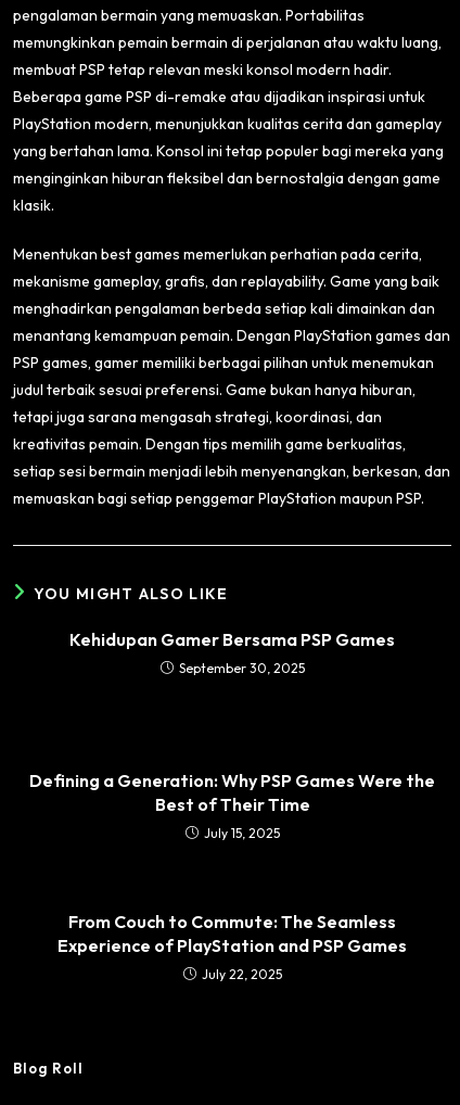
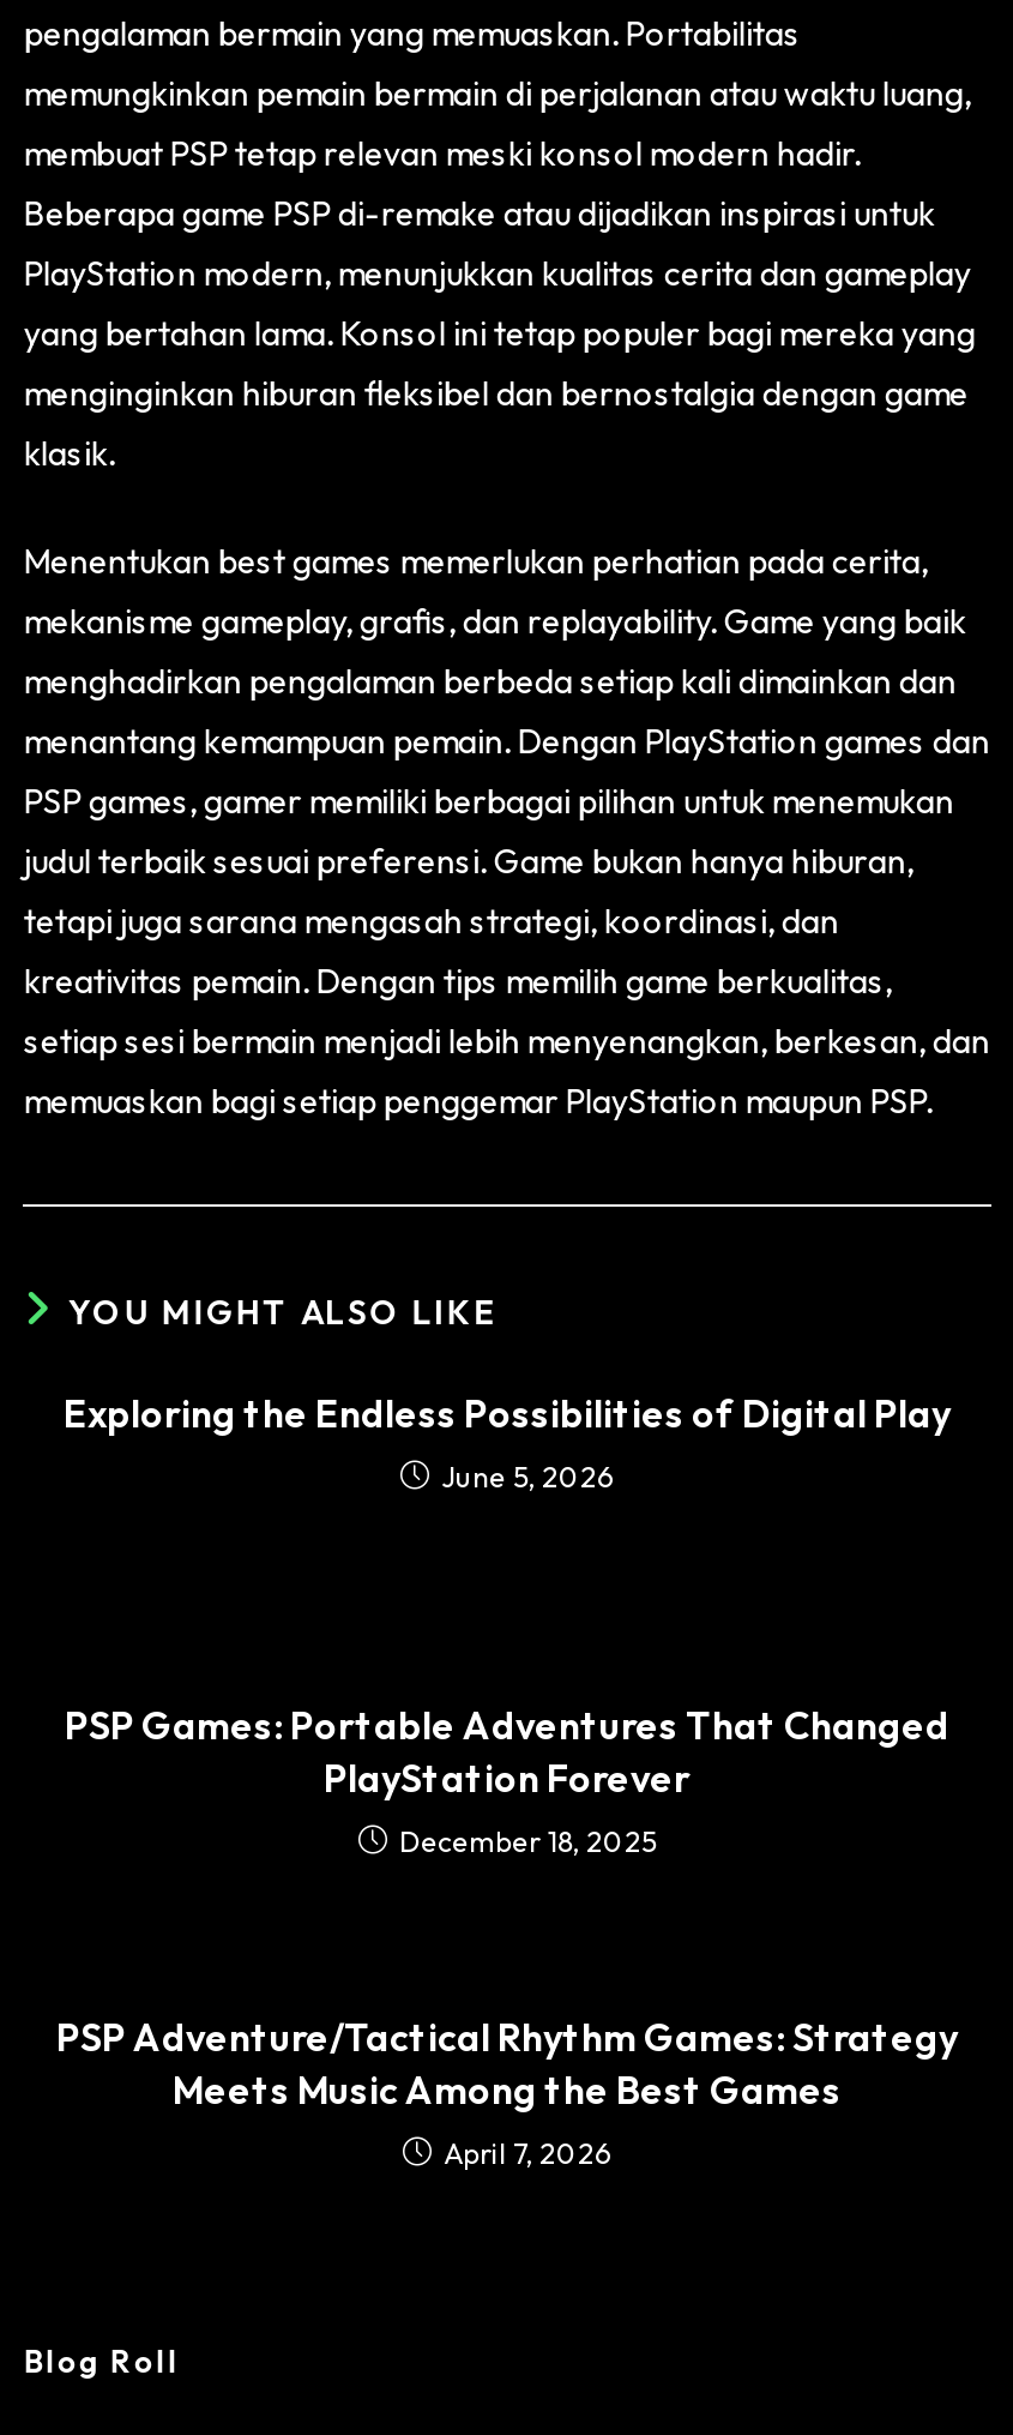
- Kehidupan Gamer Bersama PSP Games
- September 30, 2025
+ Exploring the Endless Possibilities of Digital Play
+ June 5, 2026

- Defining a Generation: Why PSP Games Were the
- Best of Their Time
- July 15, 2025
+ PSP Games: Portable Adventures That Changed
+ PlayStation Forever
+ December 18, 2025

- From Couch to Commute: The Seamless
- Experience of PlayStation and PSP Games
- July 22, 2025
+ PSP Adventure/Tactical Rhythm Games: Strategy
+ Meets Music Among the Best Games
+ April 7, 2026
